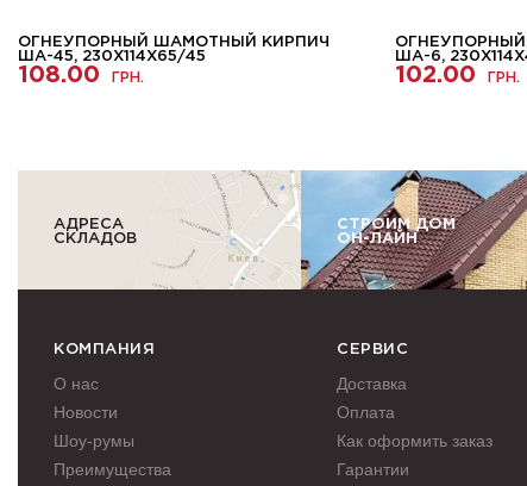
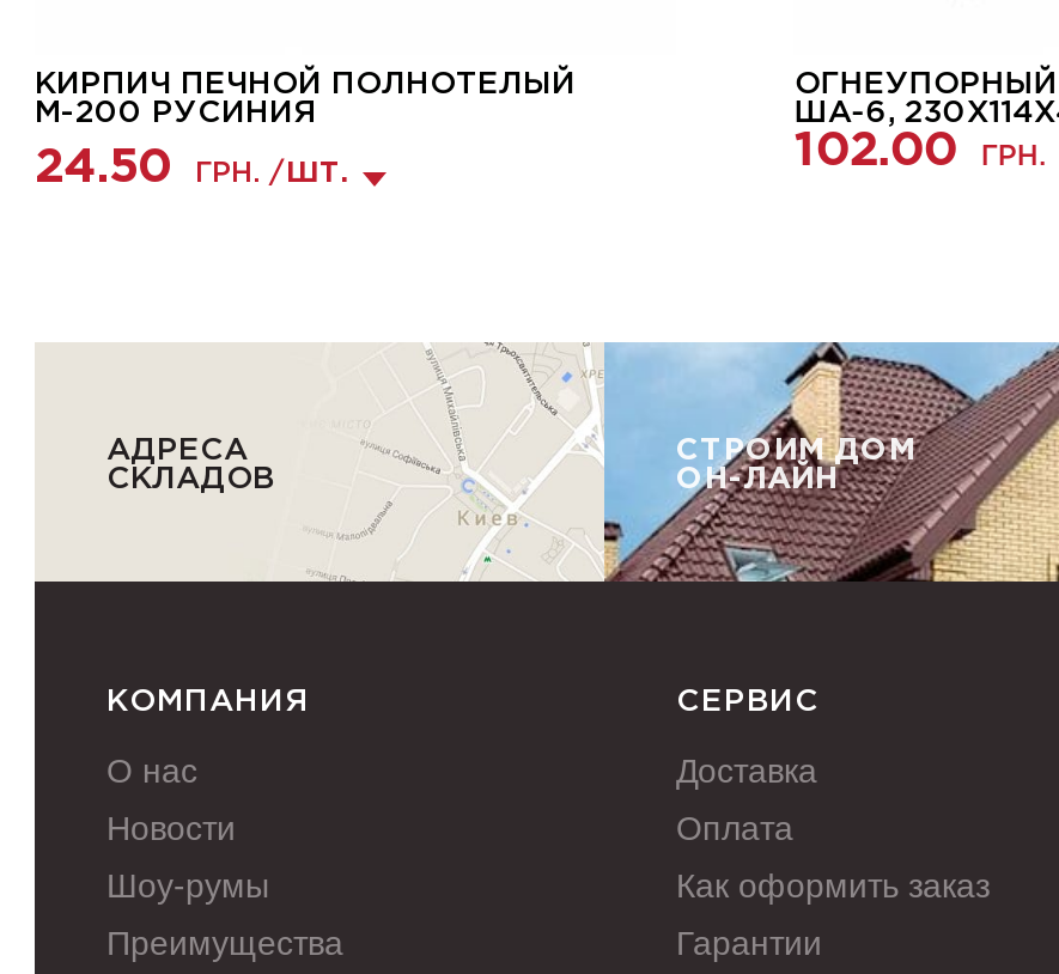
- ОГНЕУПОРНЫЙ ШАМОТНЫЙ КИРПИЧ
- ША-45, 230Х114Х65/45
- 108.00
- ГРН.
+ КИРПИЧ ПЕЧНОЙ ПОЛНОТЕЛЫЙ
+ М-200 РУСИНИЯ
+ 24.50
+ ГРН. / ШТ.
